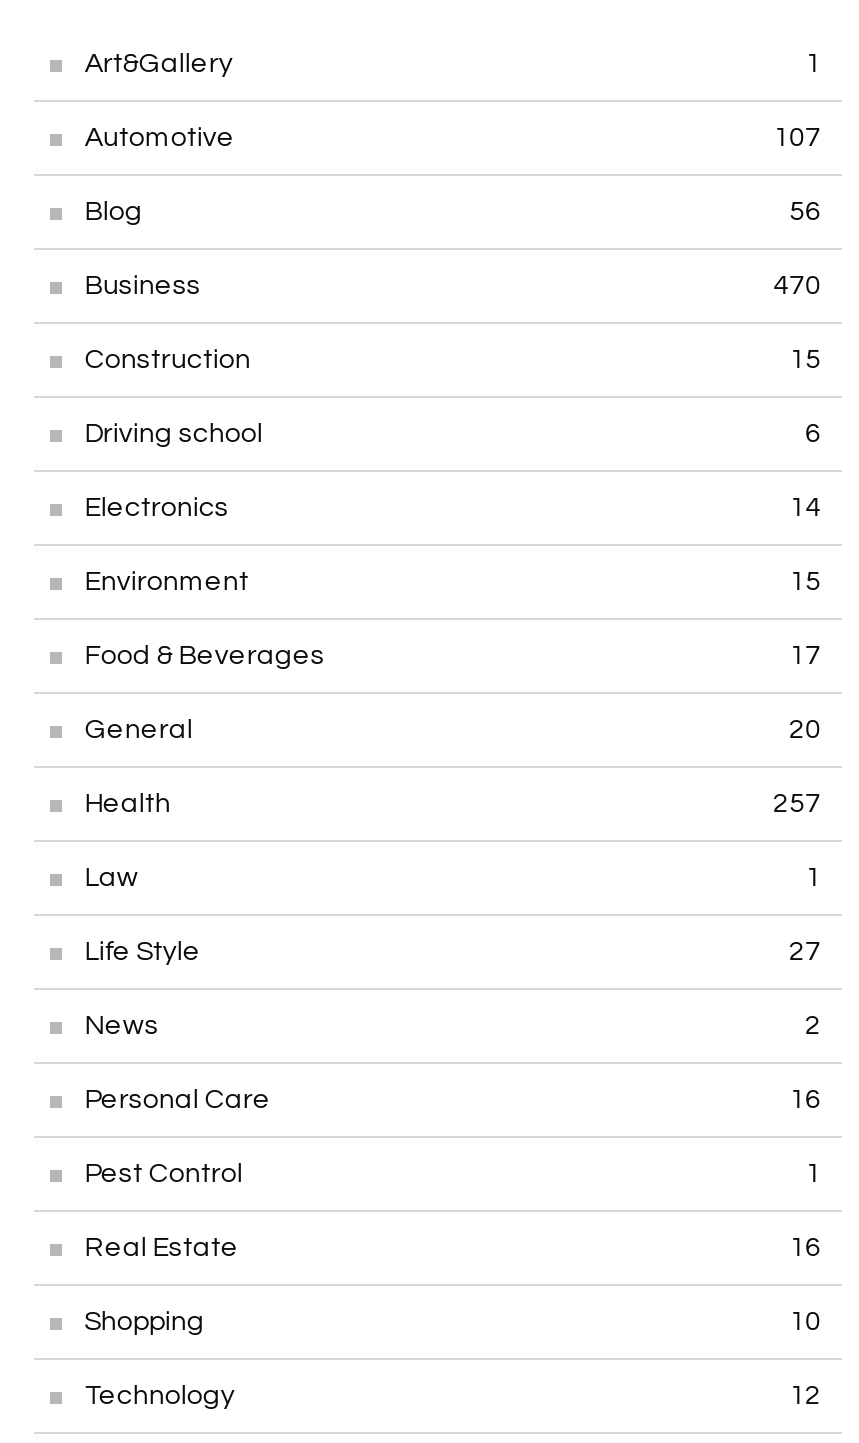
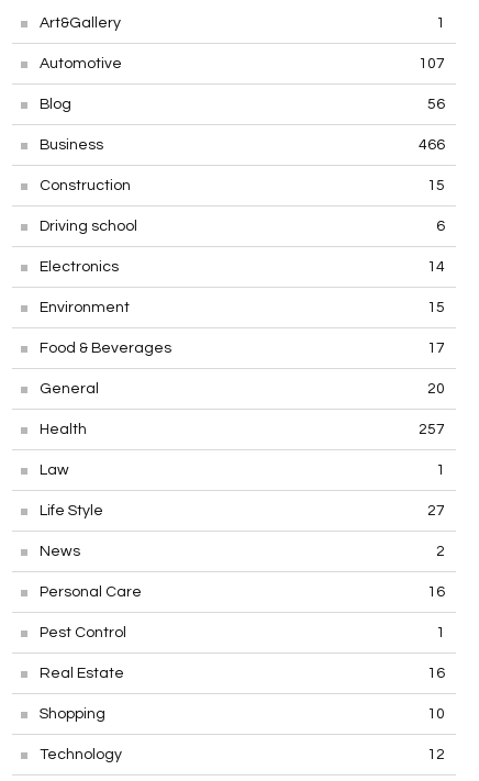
- 470
+ 466
